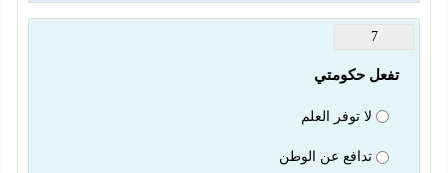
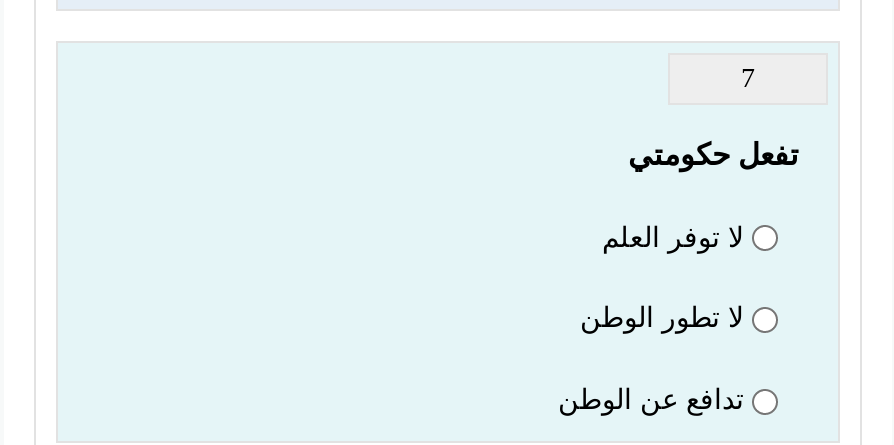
+ لا تطور الوطن
